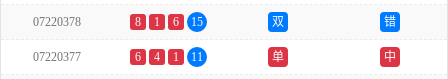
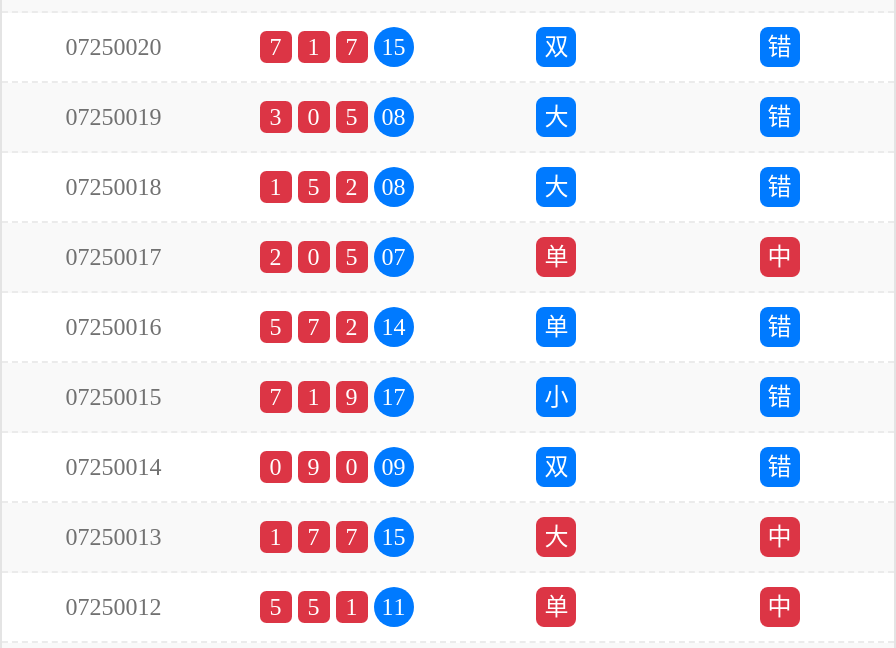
- 07220378
+ 07250020

- 8
+ 7

- 6
+ 7

- 07220377
- 6
- 4
+ 07250019
+ 3
+ 0
+ 5
+ 08
+ 大
+ 错
+ 07250018
+ 1
+ 5
+ 2
+ 08
+ 大
+ 错
+ 07250017
+ 2
+ 0
+ 5
+ 07
+ 单
+ 中
+ 07250016
+ 5
+ 7
+ 2
+ 14
+ 单
+ 错
+ 07250015
+ 7
+ 1
+ 9
+ 17
+ 小
+ 错
+ 07250014
+ 0
+ 9
+ 0
+ 09
+ 双
+ 错
+ 07250013
+ 1
+ 7
+ 7
+ 15
+ 大
+ 中
+ 07250012
+ 5
+ 5
